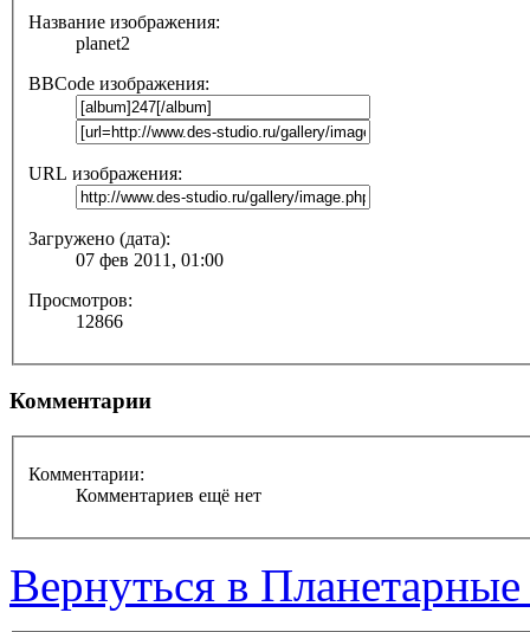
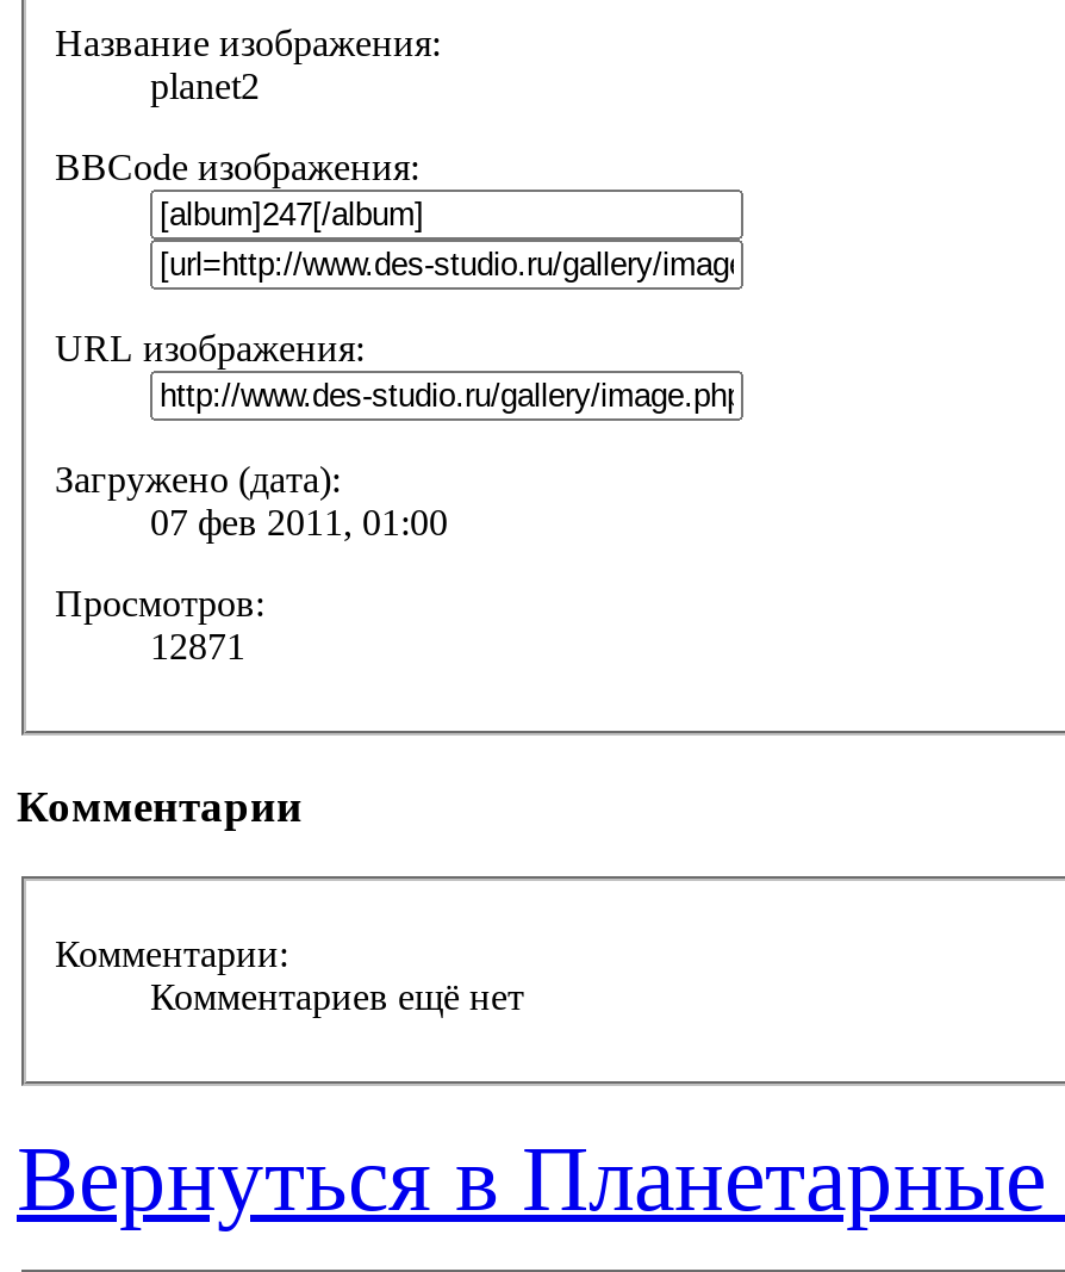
- 12866
+ 12871
